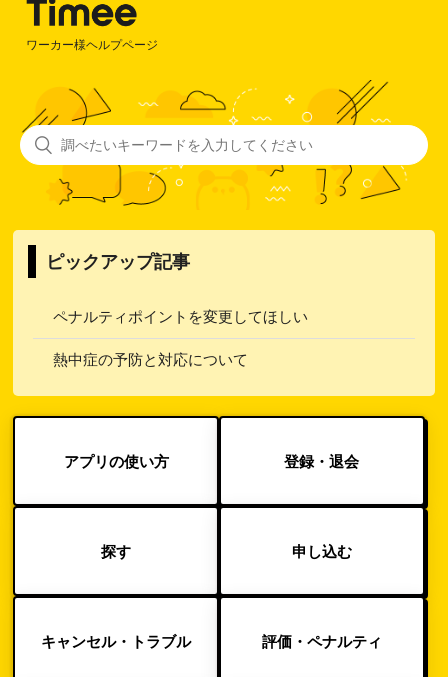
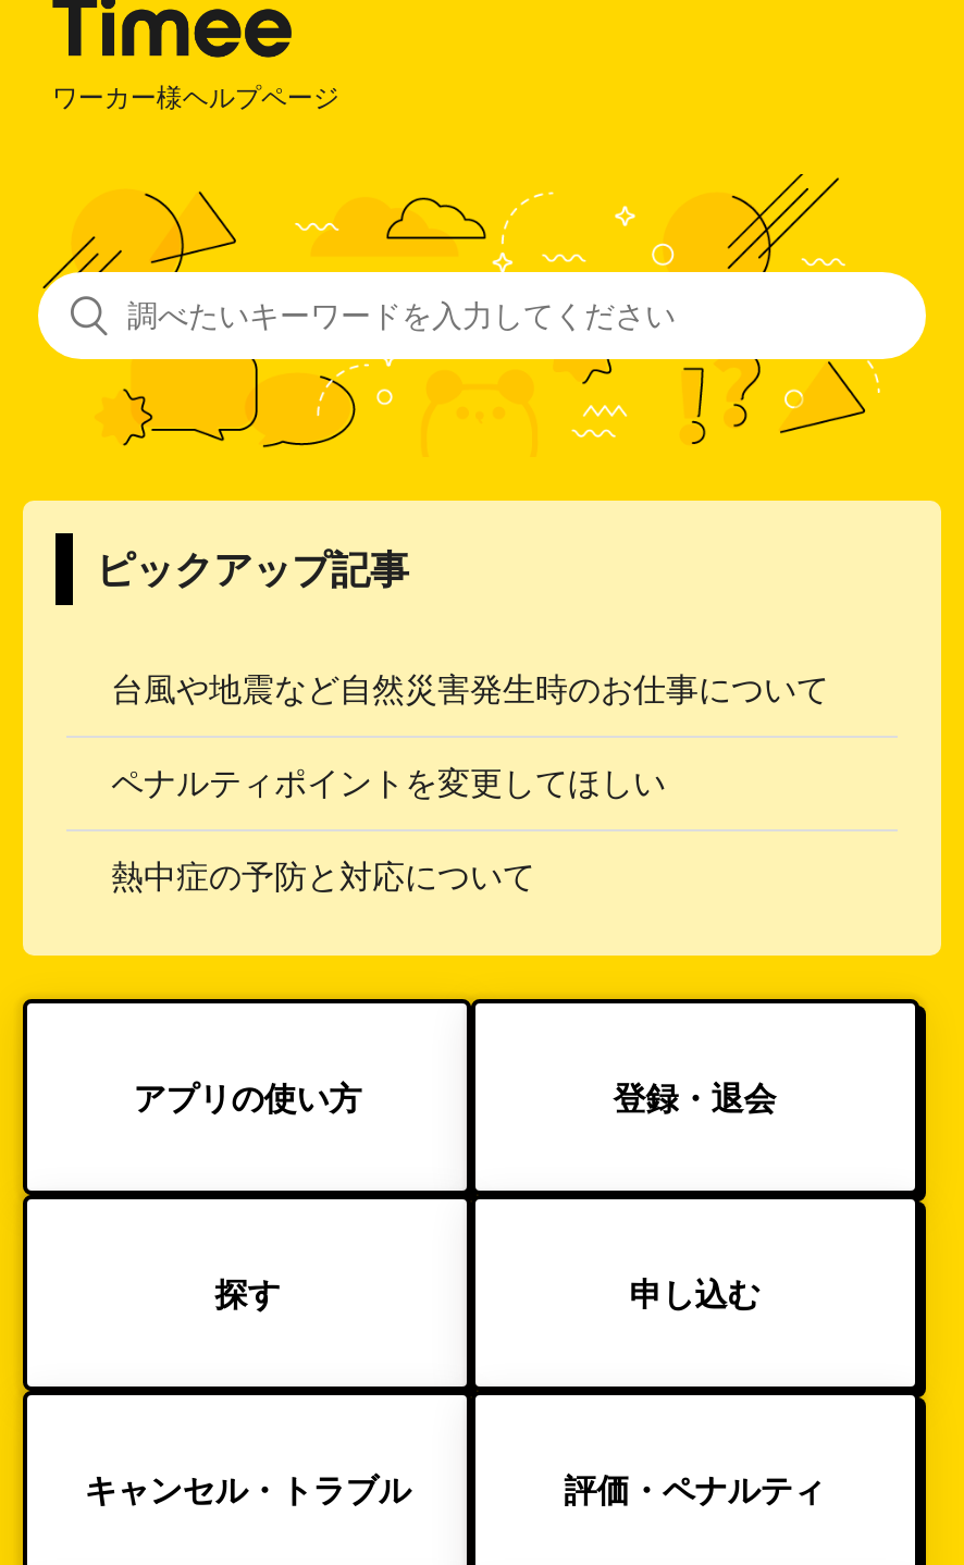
+ 台風や地震など自然災害発生時のお仕事について
